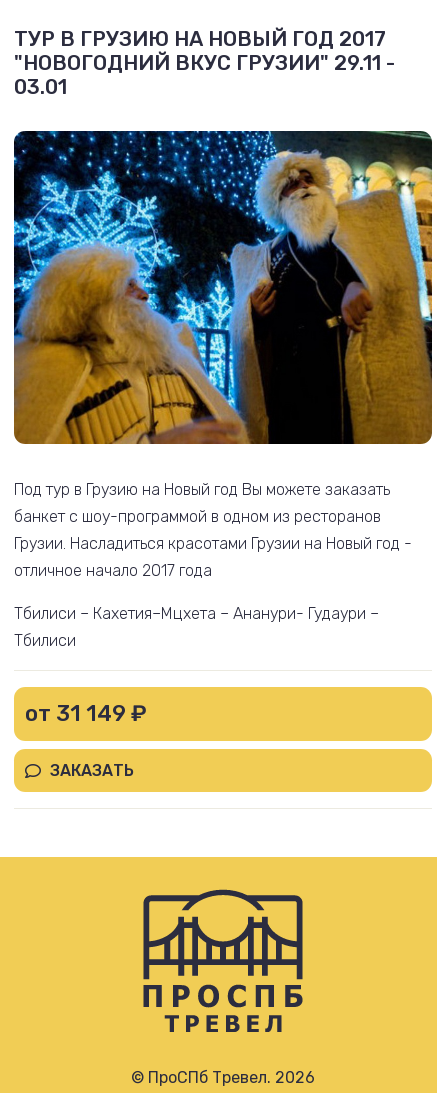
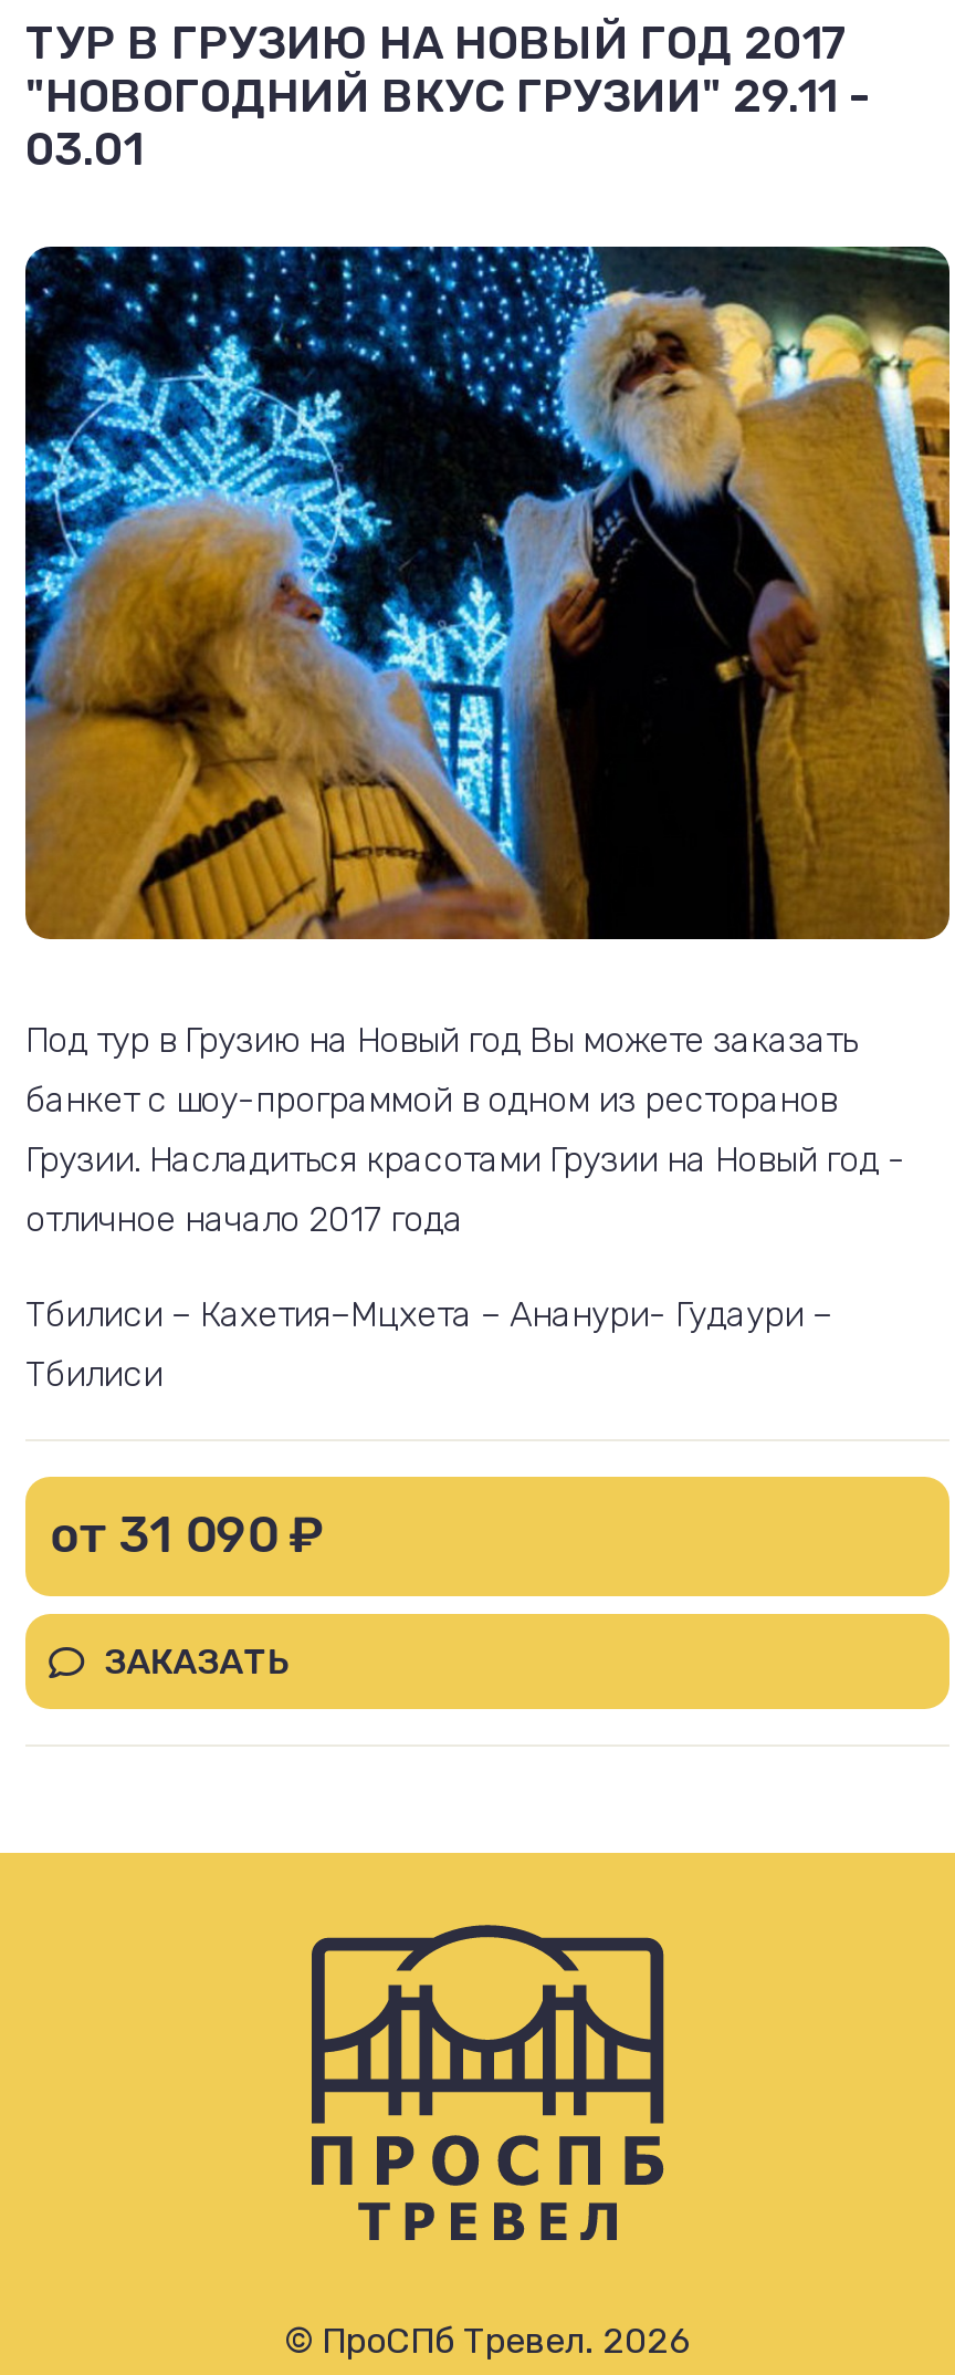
- от 31 149 ₽
+ от 31 090 ₽
